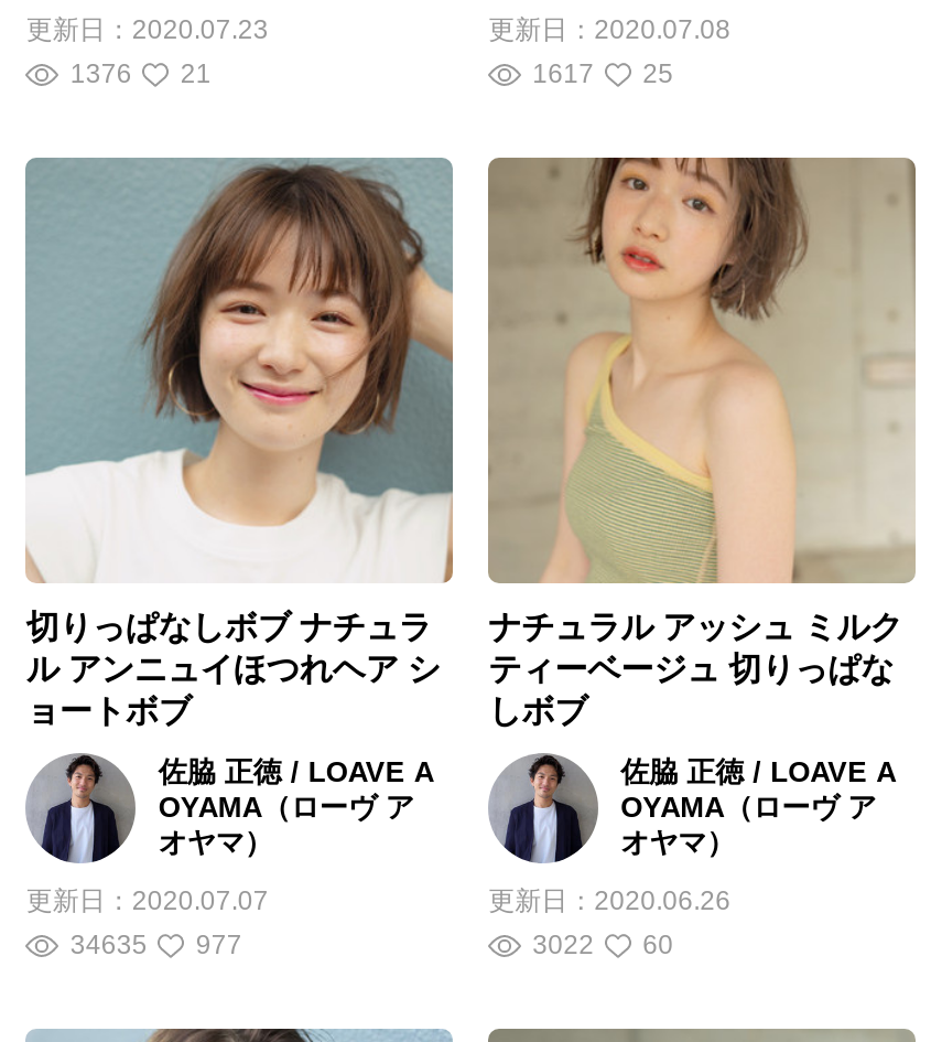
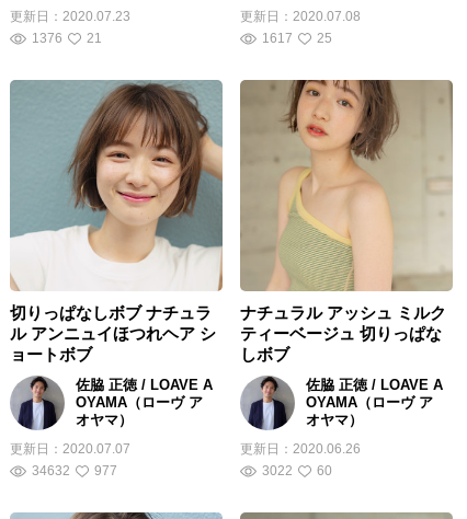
- 34635 977
+ 34632 977
